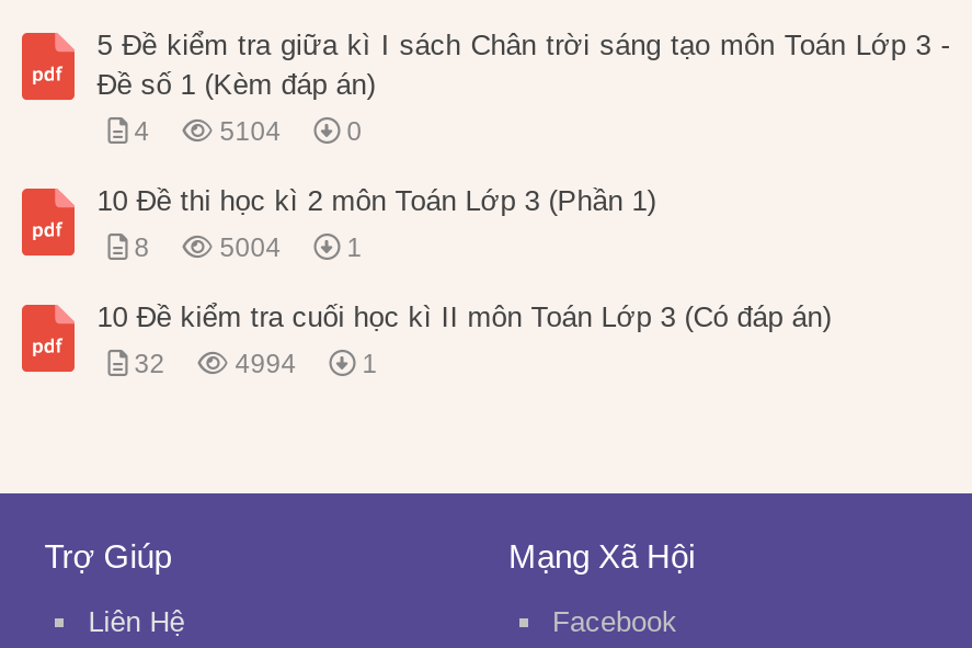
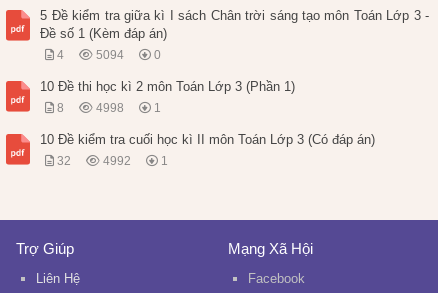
- 5104
+ 5094

- 5004
+ 4998

- 4994
+ 4992
